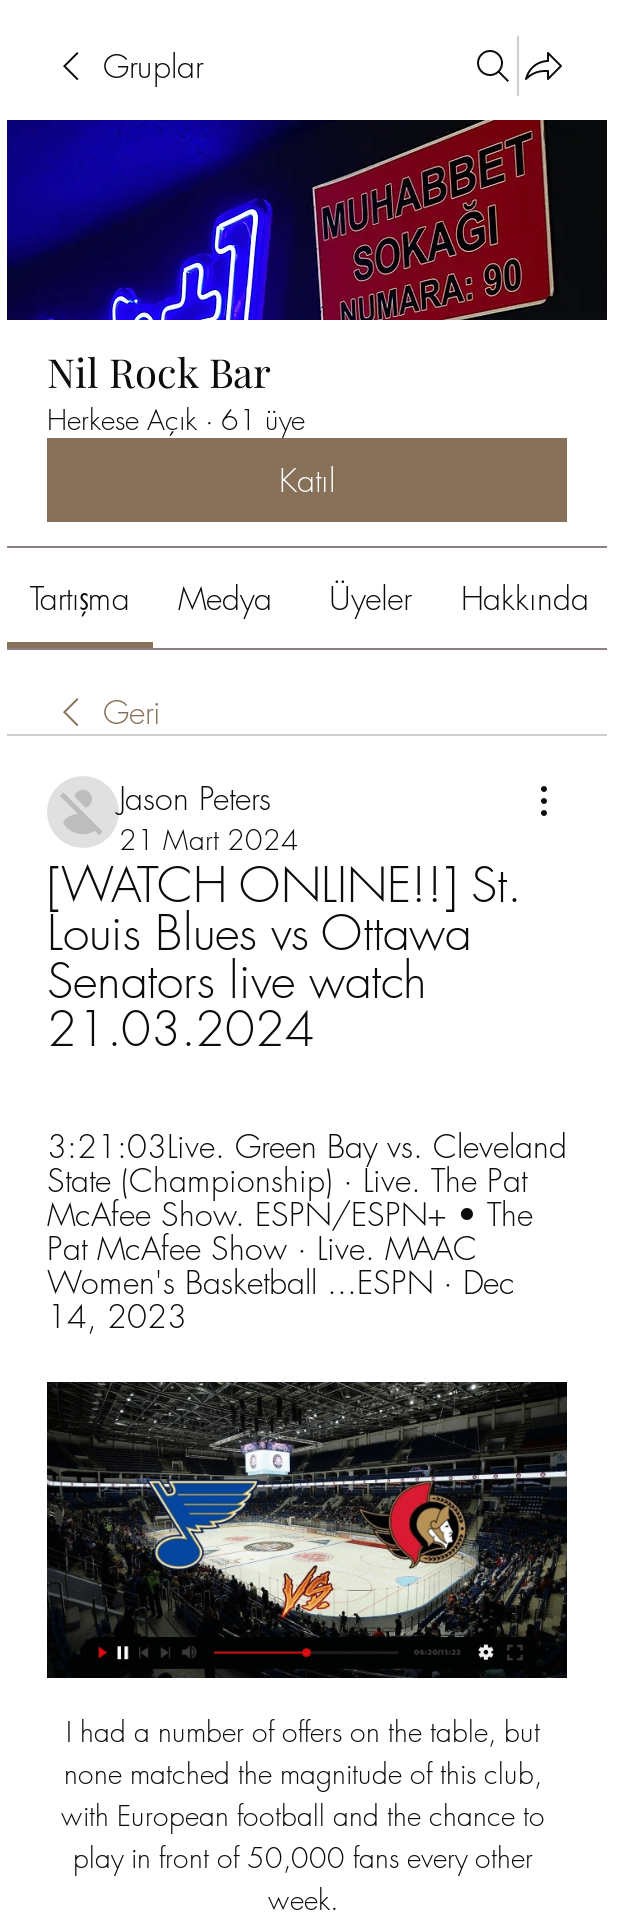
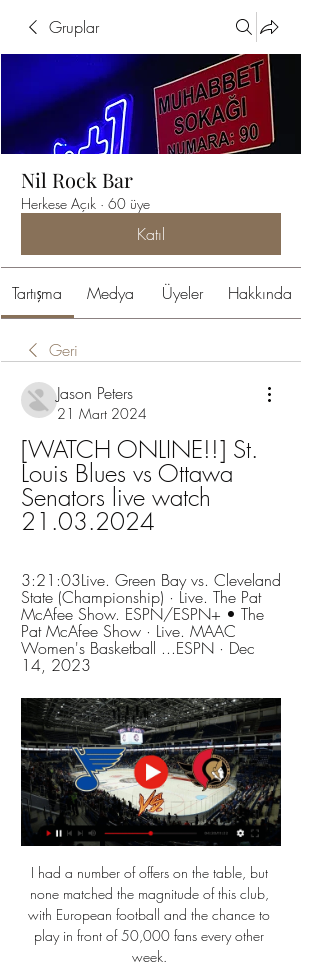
- Herkese Açık · 61 üye
+ Herkese Açık · 60 üye

- [image]
+ [image]
